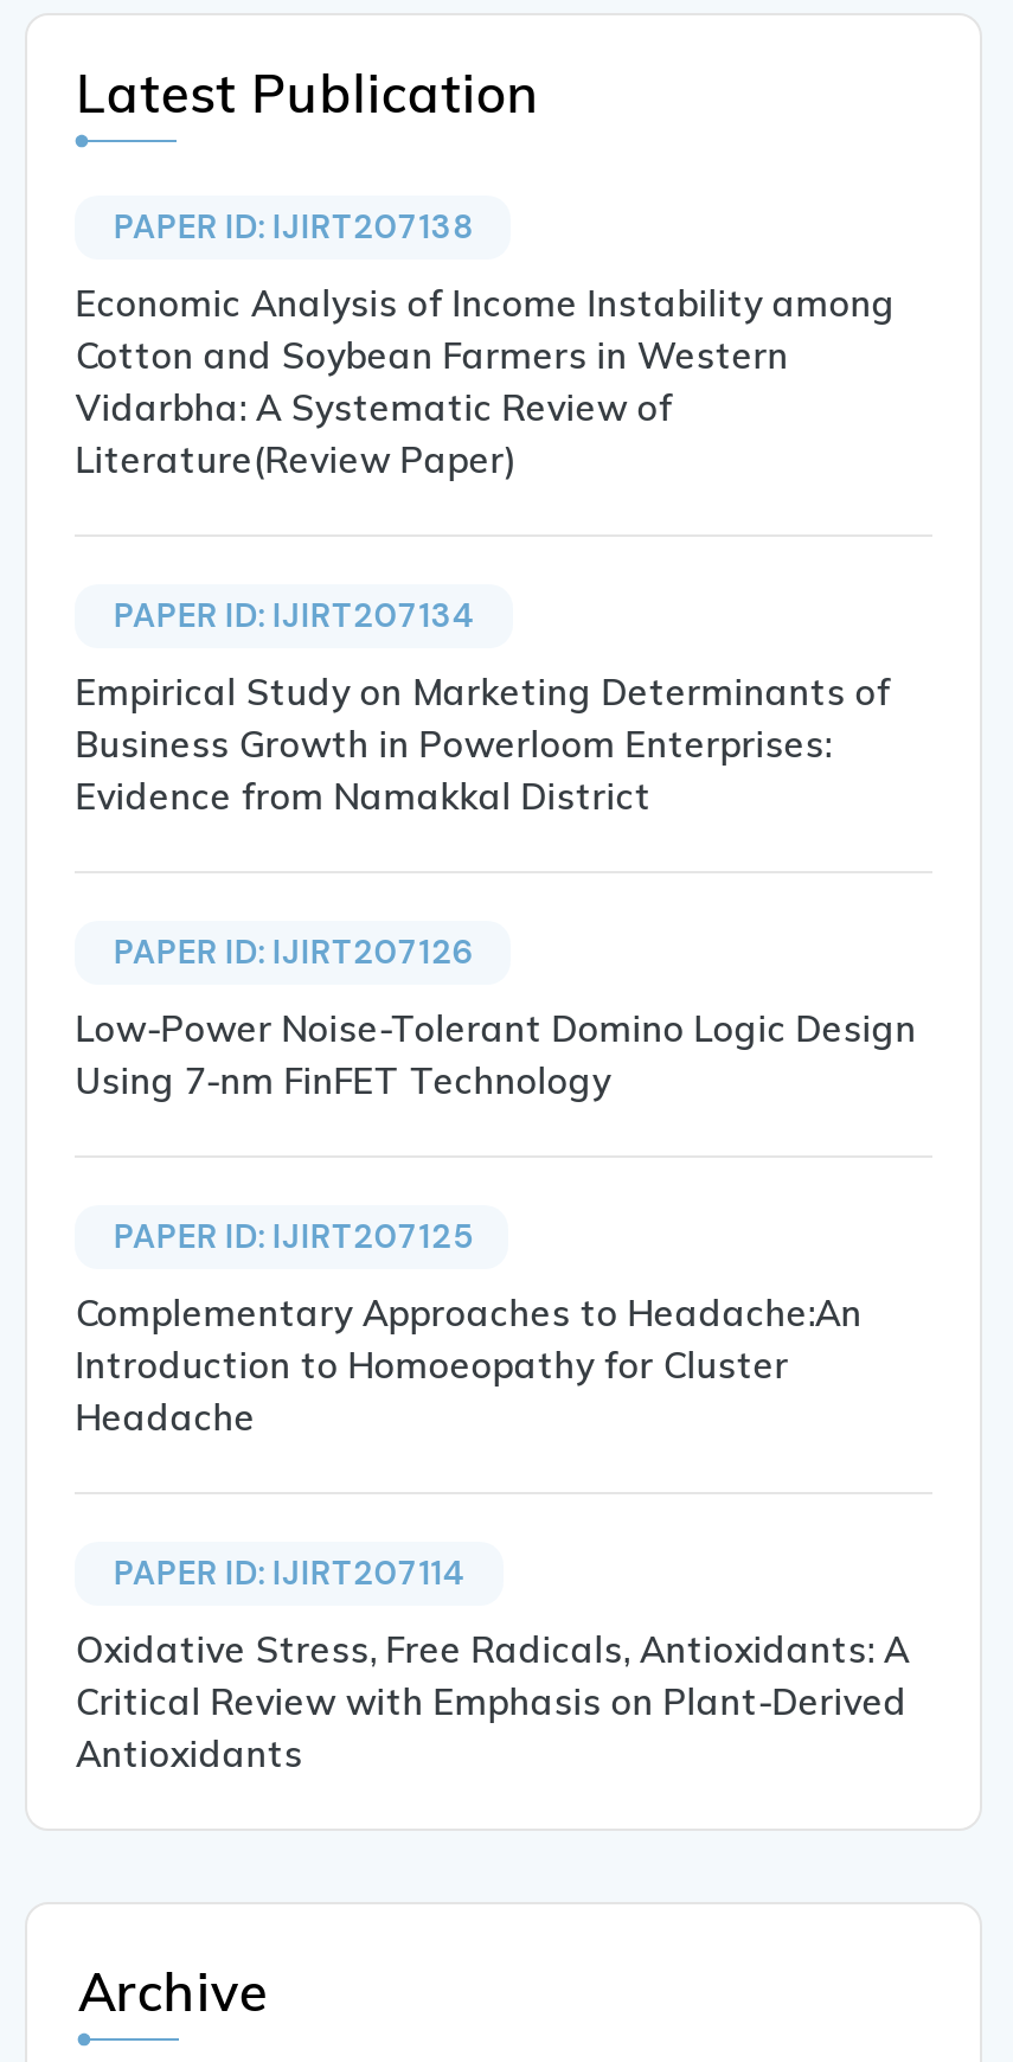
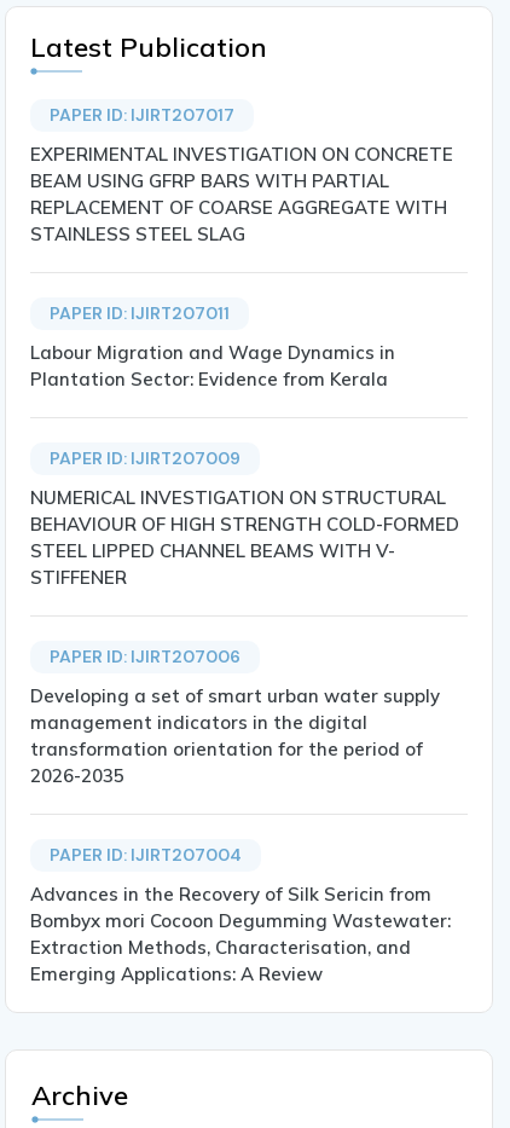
- PAPER ID: IJIRT207138
+ PAPER ID: IJIRT207017

- Economic Analysis of Income Instability among
- Cotton and Soybean Farmers in Western
- Vidarbha: A Systematic Review of
- Literature(Review Paper)
+ EXPERIMENTAL INVESTIGATION ON CONCRETE
+ BEAM USING GFRP BARS WITH PARTIAL
+ REPLACEMENT OF COARSE AGGREGATE WITH
+ STAINLESS STEEL SLAG

- PAPER ID: IJIRT207134
+ PAPER ID: IJIRT207011

- Empirical Study on Marketing Determinants of
- Business Growth in Powerloom Enterprises:
- Evidence from Namakkal District
+ Labour Migration and Wage Dynamics in
+ Plantation Sector: Evidence from Kerala

- PAPER ID: IJIRT207126
+ PAPER ID: IJIRT207009

- Low-Power Noise-Tolerant Domino Logic Design
- Using 7-nm FinFET Technology
+ NUMERICAL INVESTIGATION ON STRUCTURAL
+ BEHAVIOUR OF HIGH STRENGTH COLD-FORMED
+ STEEL LIPPED CHANNEL BEAMS WITH V-
+ STIFFENER

- PAPER ID: IJIRT207125
+ PAPER ID: IJIRT207006

- Complementary Approaches to Headache:An
- Introduction to Homoeopathy for Cluster
- Headache
+ Developing a set of smart urban water supply
+ management indicators in the digital
+ transformation orientation for the period of
+ 2026-2035

- PAPER ID: IJIRT207114
+ PAPER ID: IJIRT207004

- Oxidative Stress, Free Radicals, Antioxidants: A
- Critical Review with Emphasis on Plant-Derived
- Antioxidants
+ Advances in the Recovery of Silk Sericin from
+ Bombyx mori Cocoon Degumming Wastewater:
+ Extraction Methods, Characterisation, and
+ Emerging Applications: A Review
